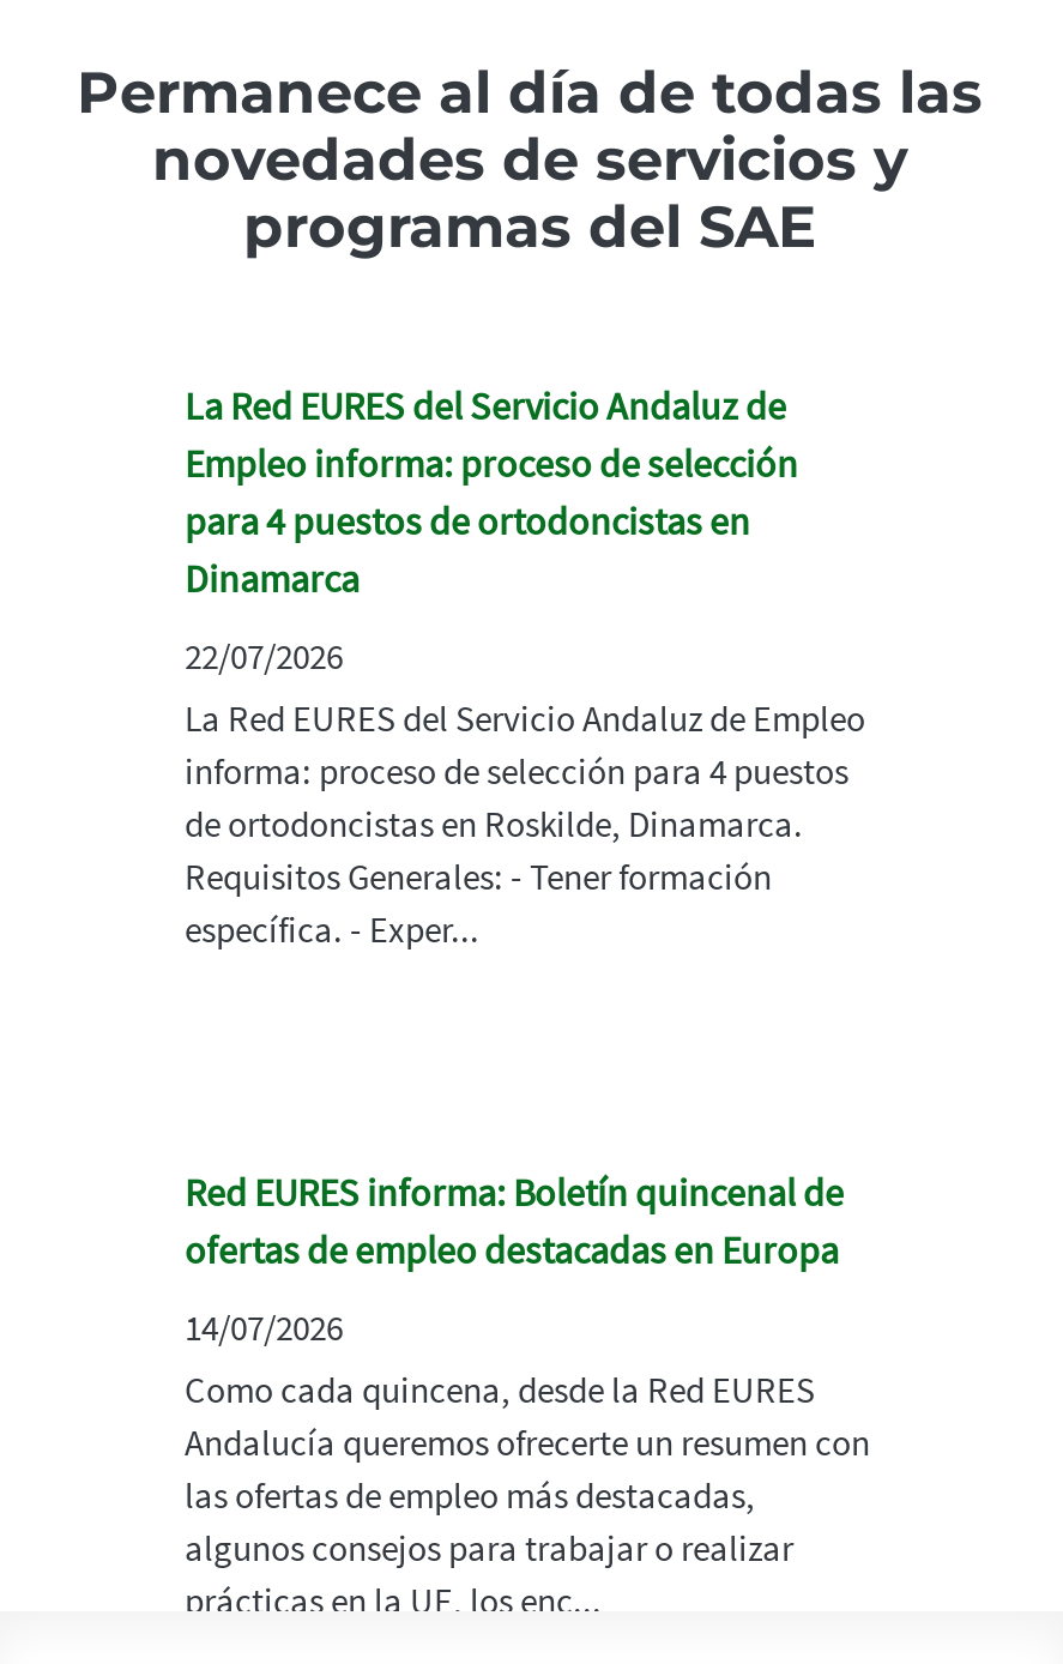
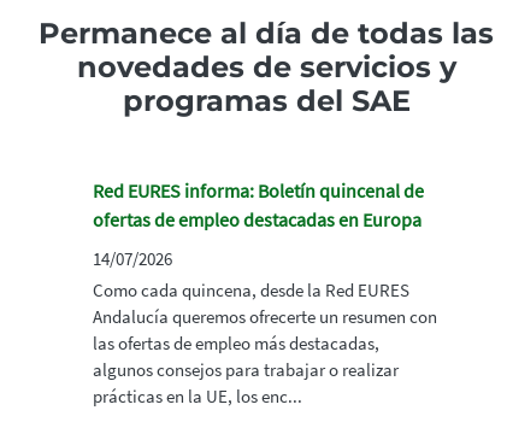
- La Red EURES del Servicio Andaluz de
- Empleo informa: proceso de selección
- para 4 puestos de ortodoncistas en
- Dinamarca
- 22/07/2026
- La Red EURES del Servicio Andaluz de Empleo
- informa: proceso de selección para 4 puestos
- de ortodoncistas en Roskilde, Dinamarca.
- Requisitos Generales: - Tener formación
- específica. - Exper...
